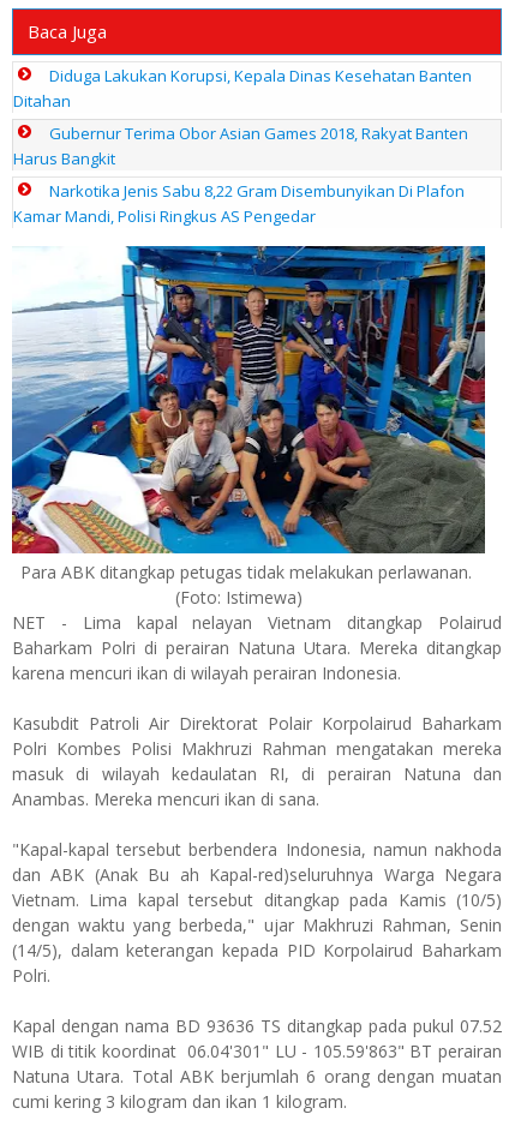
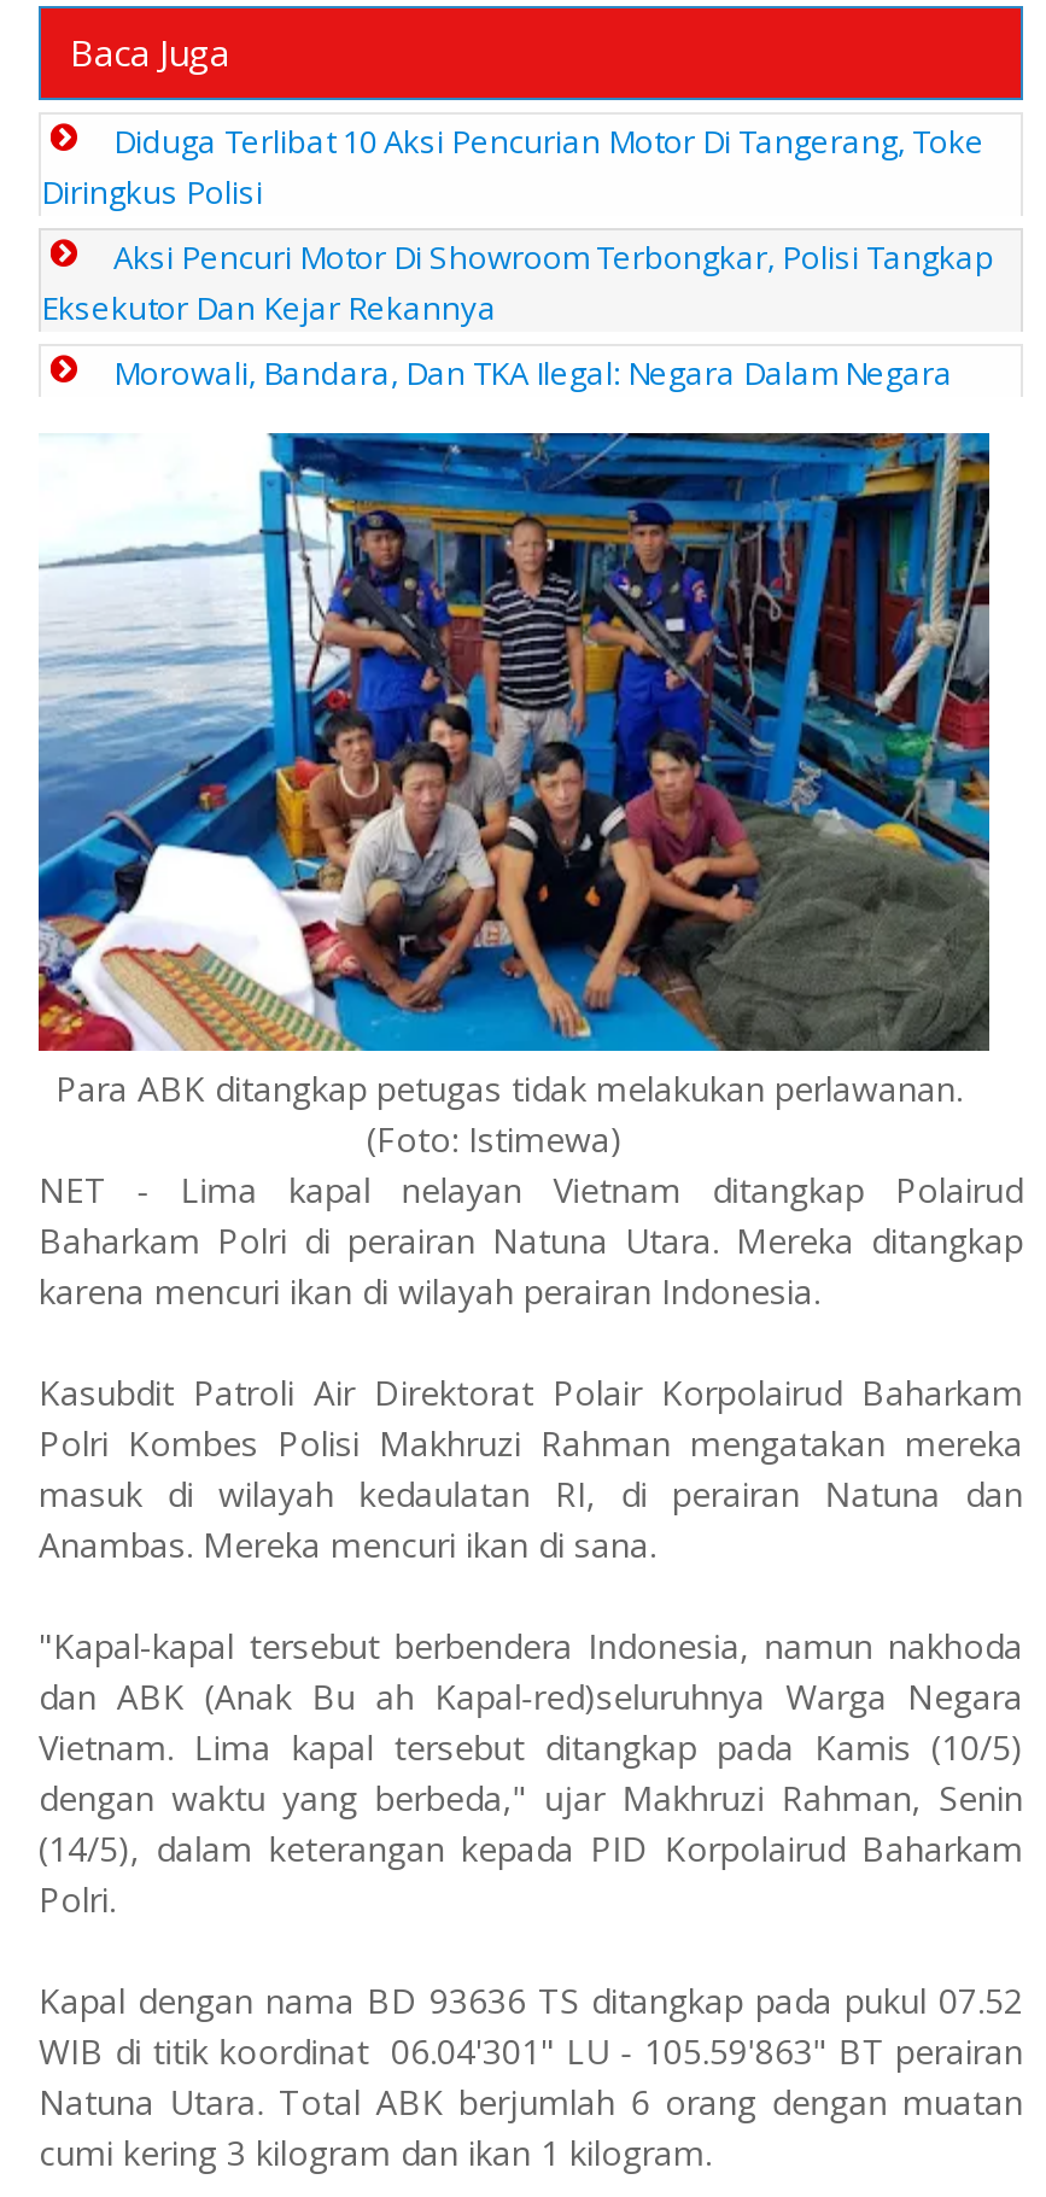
- Diduga Lakukan Korupsi, Kepala Dinas Kesehatan Banten
- Ditahan
+ Diduga Terlibat 10 Aksi Pencurian Motor Di Tangerang, Toke
+ Diringkus Polisi

- Gubernur Terima Obor Asian Games 2018, Rakyat Banten
- Harus Bangkit
+ Aksi Pencuri Motor Di Showroom Terbongkar, Polisi Tangkap
+ Eksekutor Dan Kejar Rekannya

- Narkotika Jenis Sabu 8,22 Gram Disembunyikan Di Plafon
- Kamar Mandi, Polisi Ringkus AS Pengedar
+ Morowali, Bandara, Dan TKA Ilegal: Negara Dalam Negara
